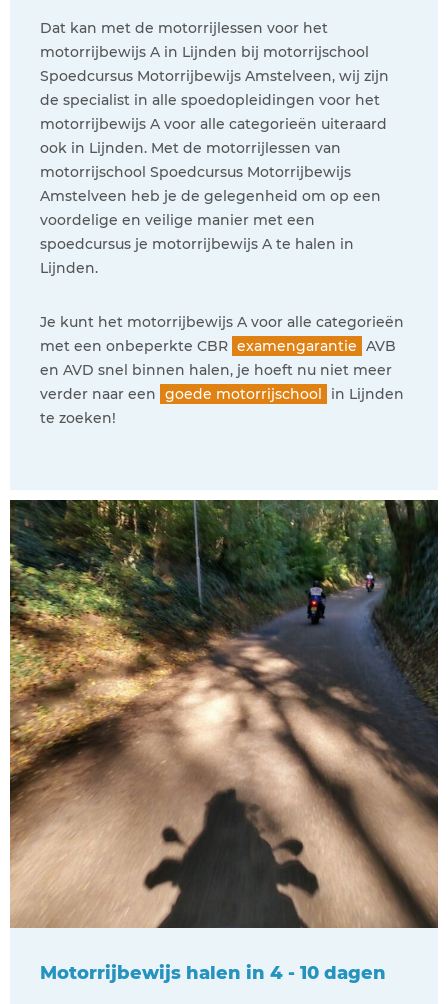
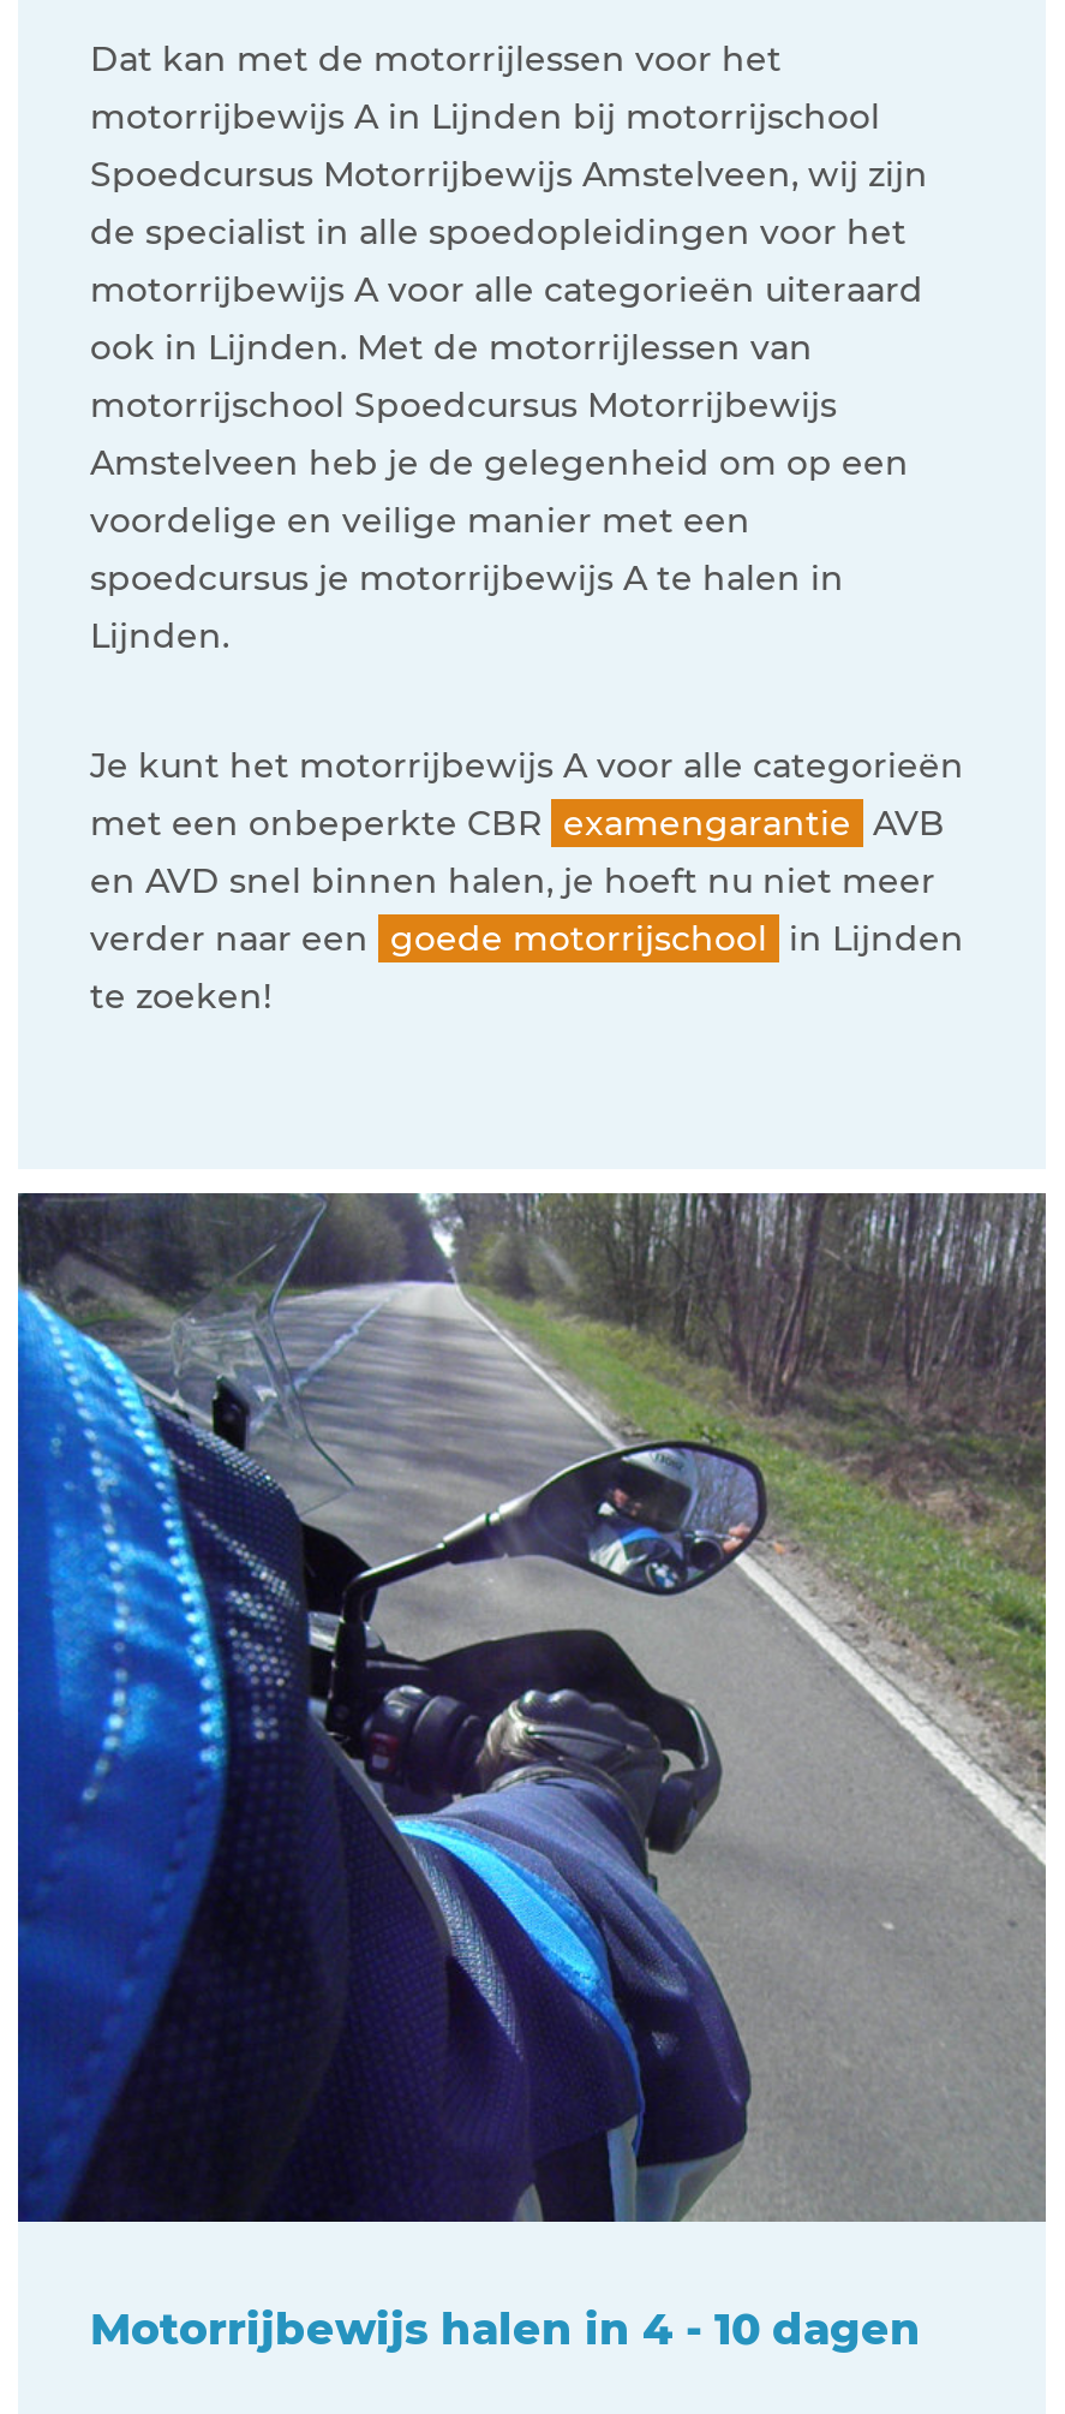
- [image]
+ [image]
